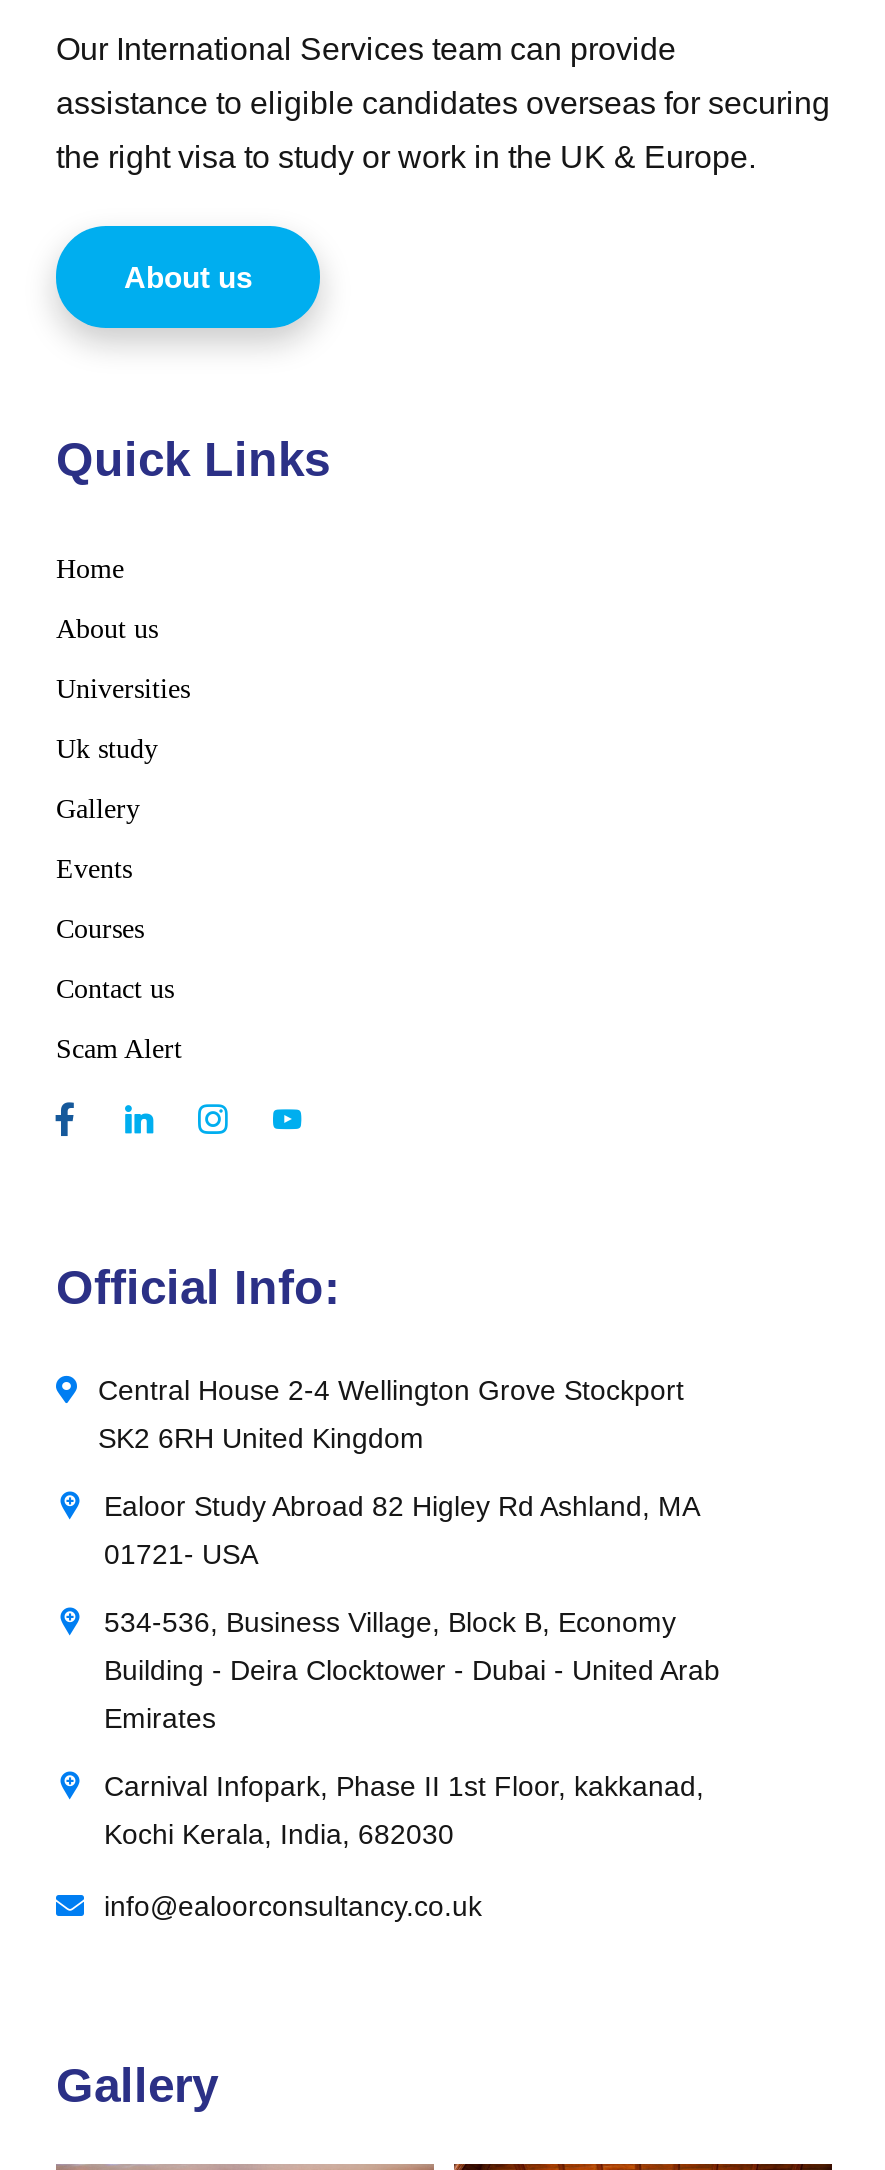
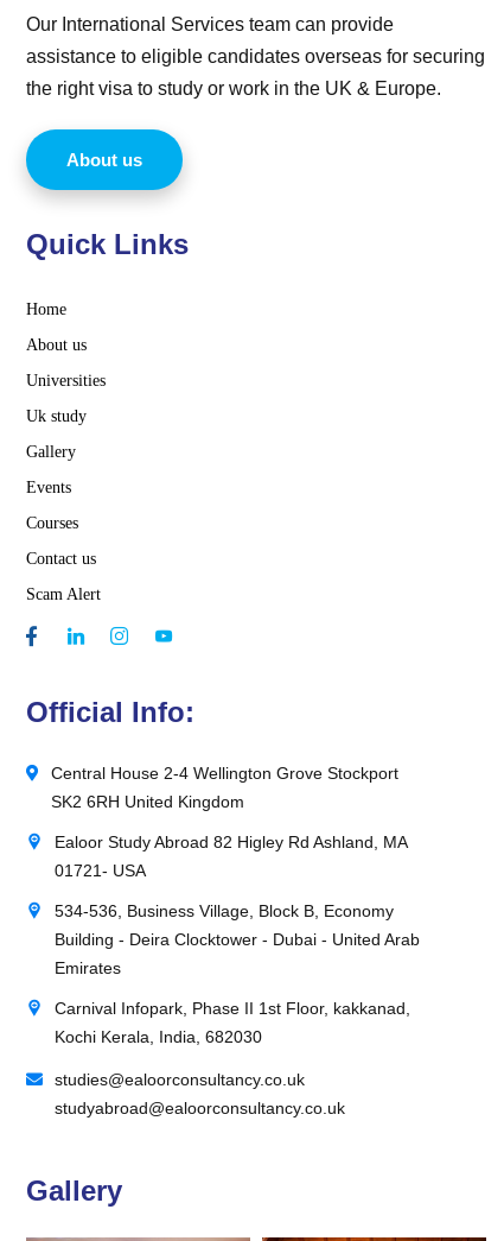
- info@ealoorconsultancy.co.uk
+ studies@ealoorconsultancy.co.uk
+ studyabroad@ealoorconsultancy.co.uk
